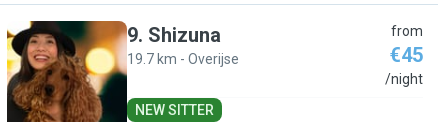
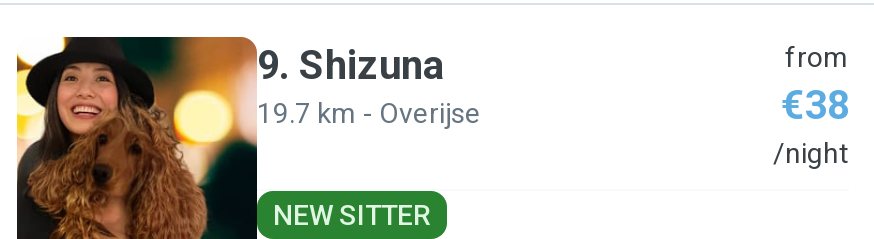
- €45
+ €38
